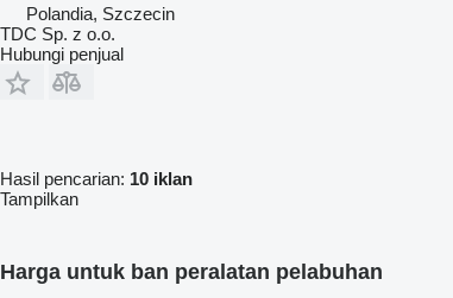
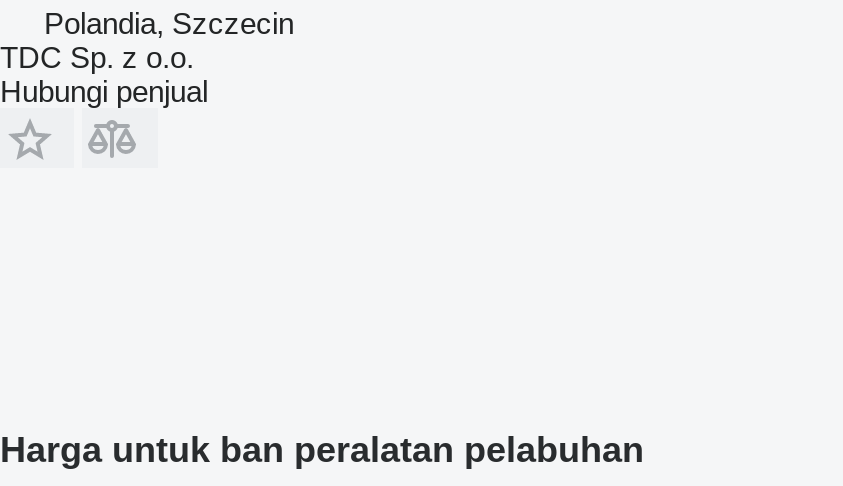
- Hasil pencarian: 10 iklan
- Tampilkan
